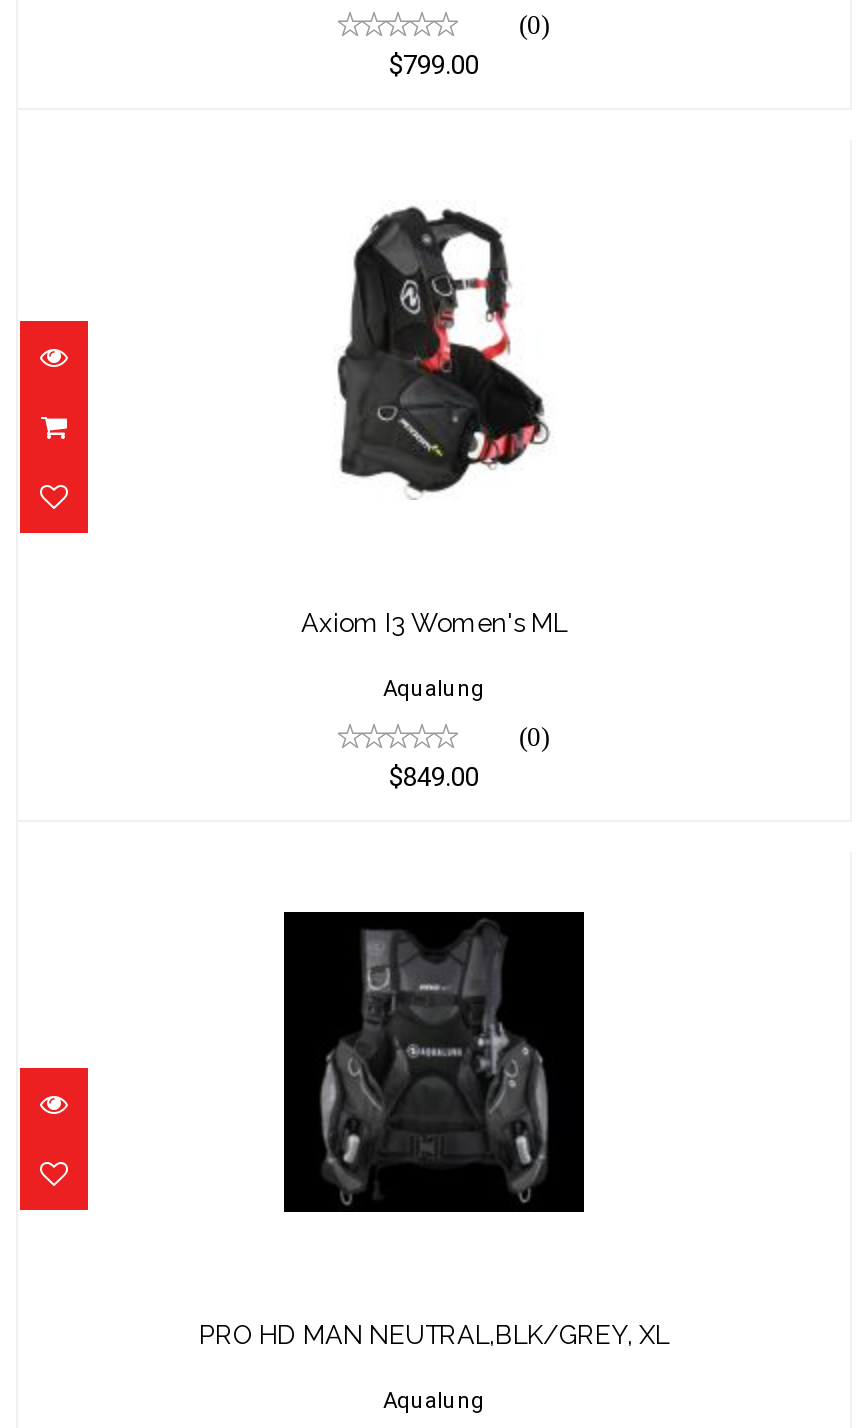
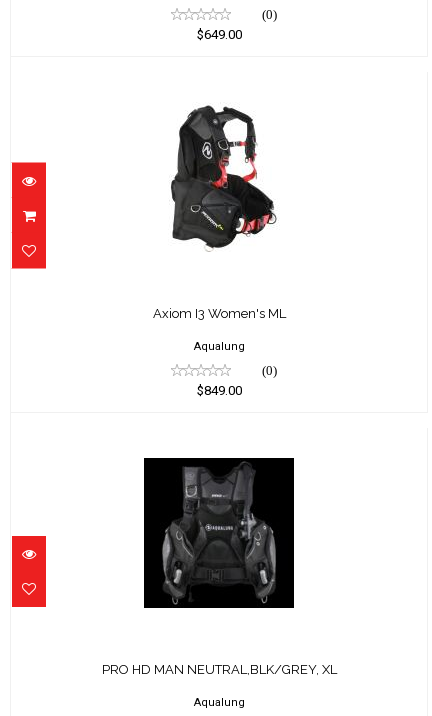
- $799.00
+ $649.00
